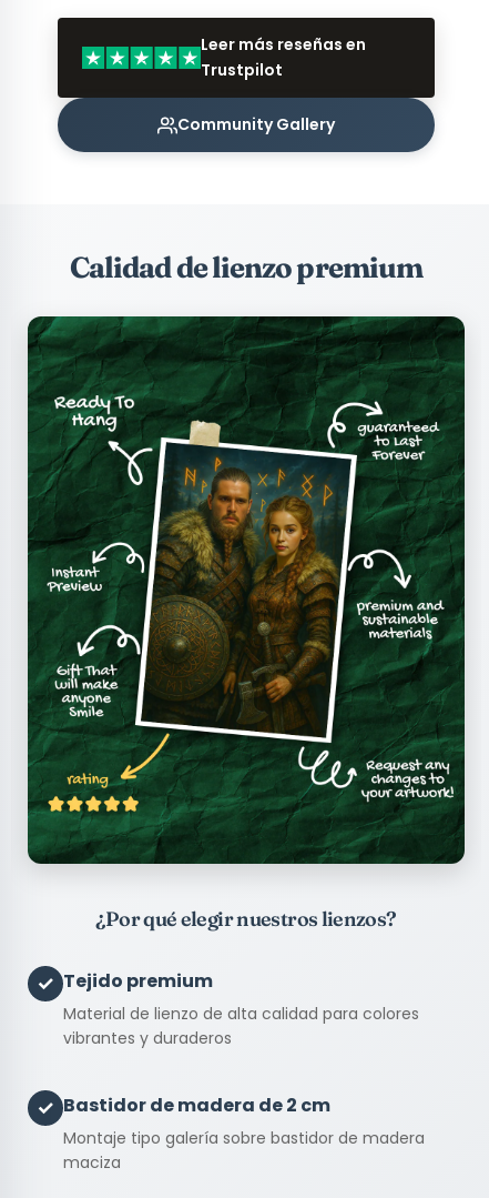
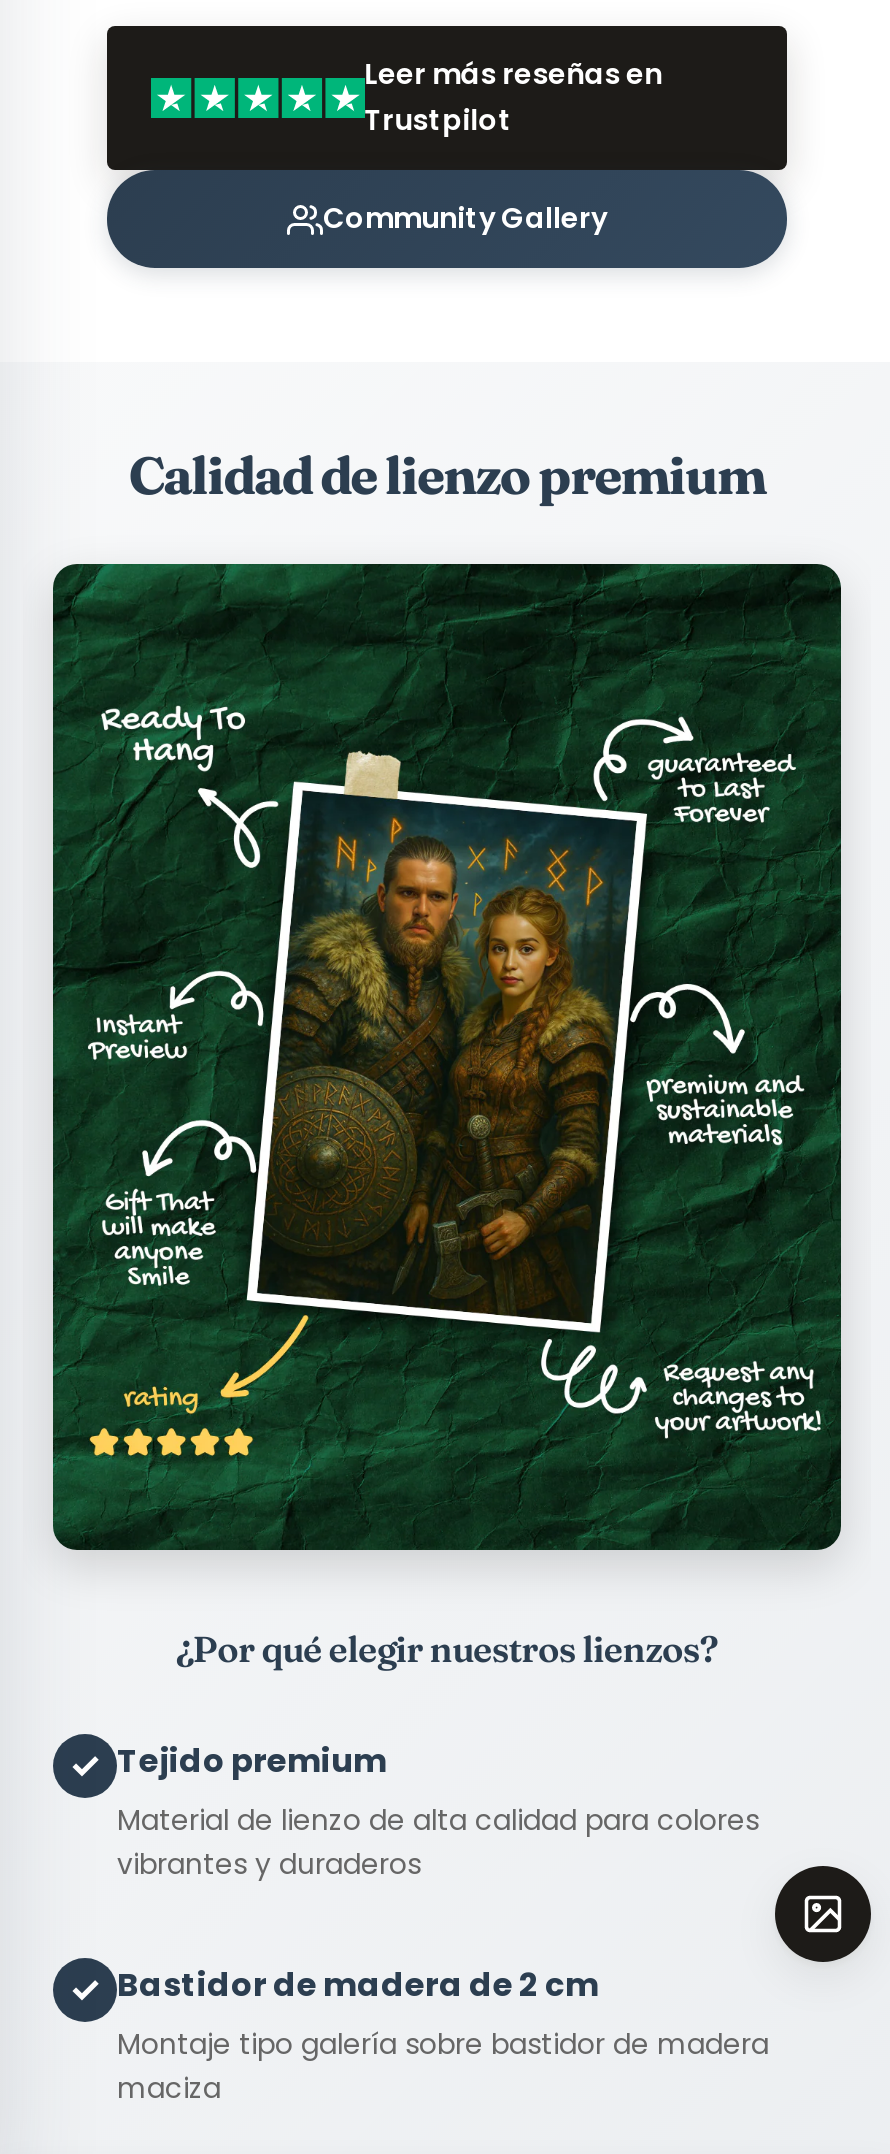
+ [image]
